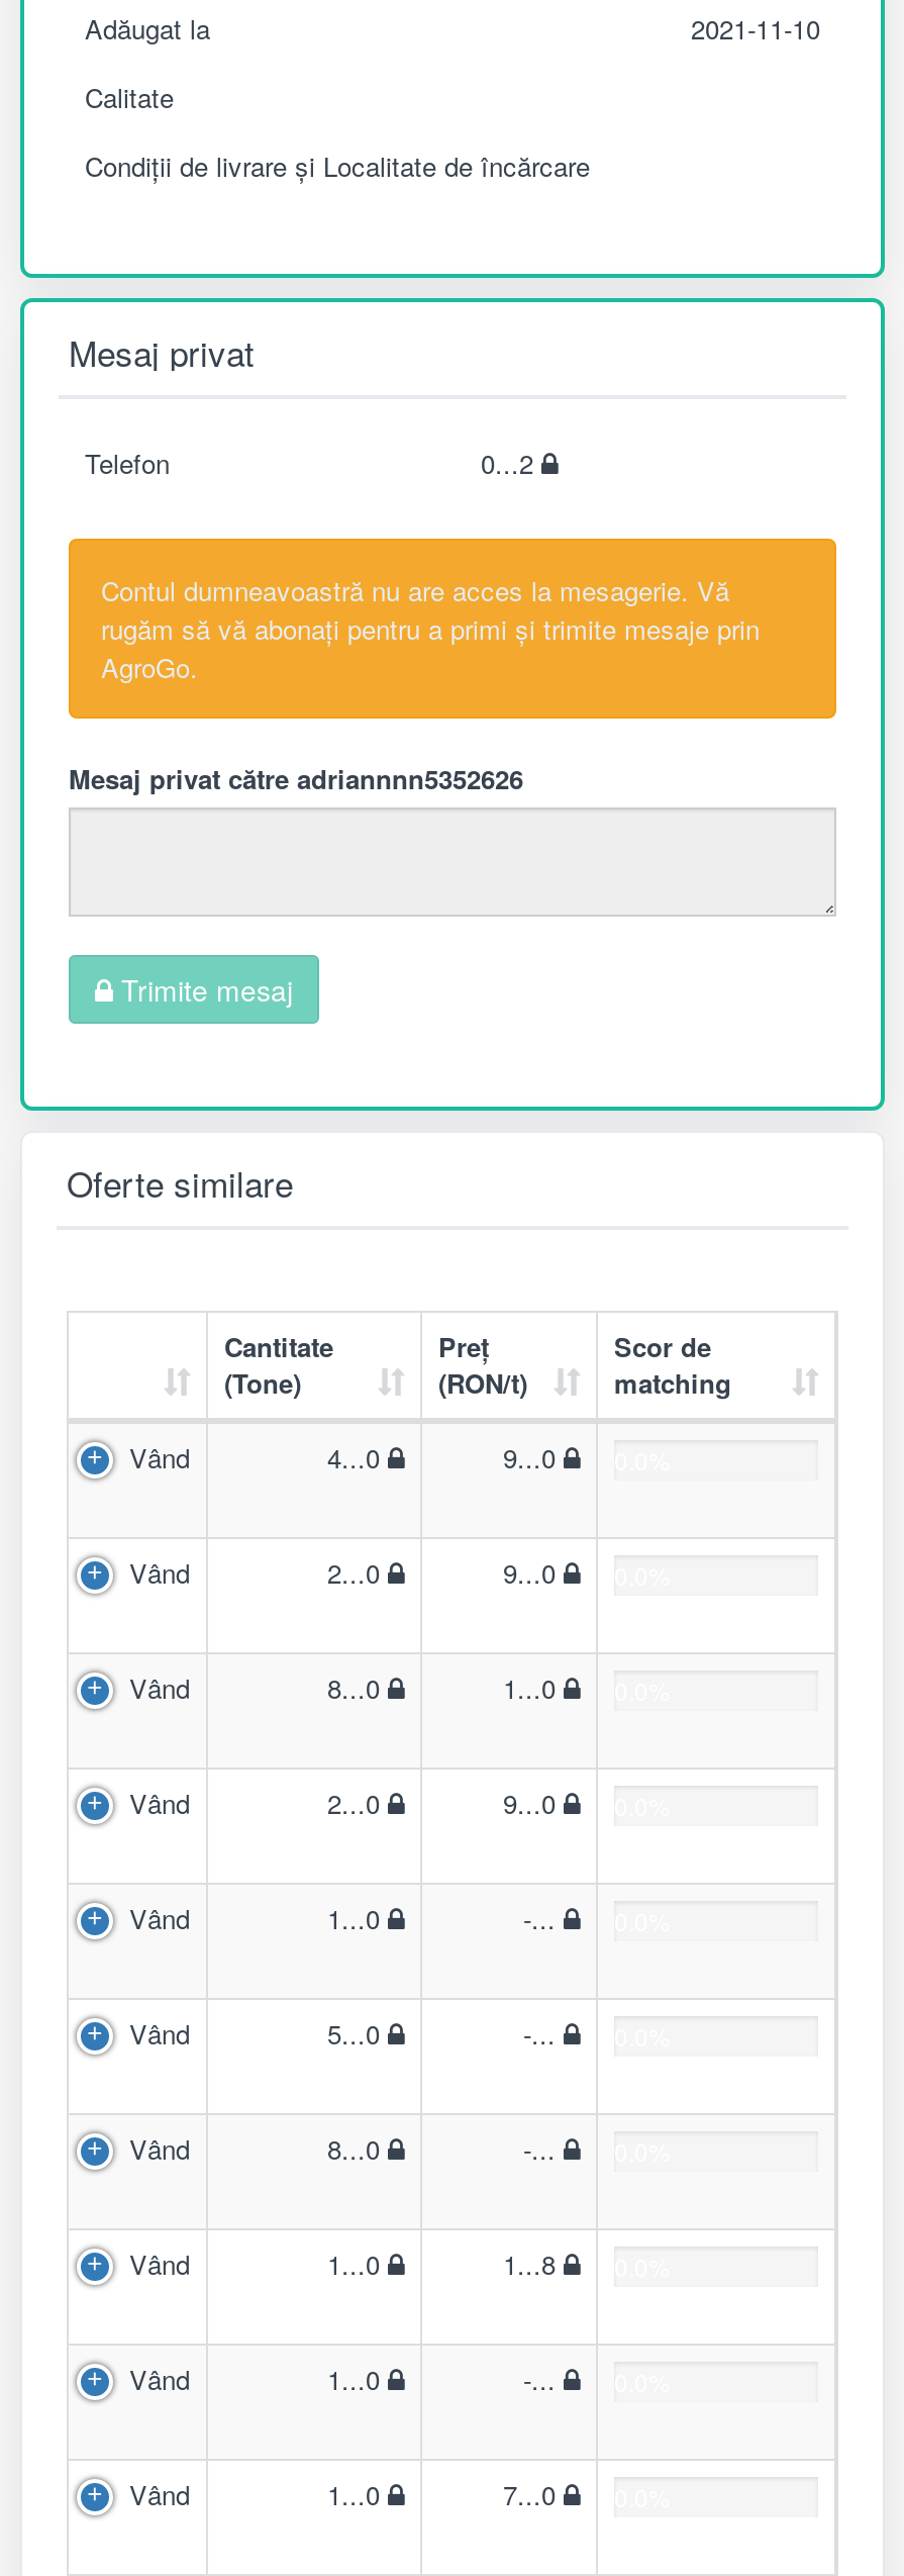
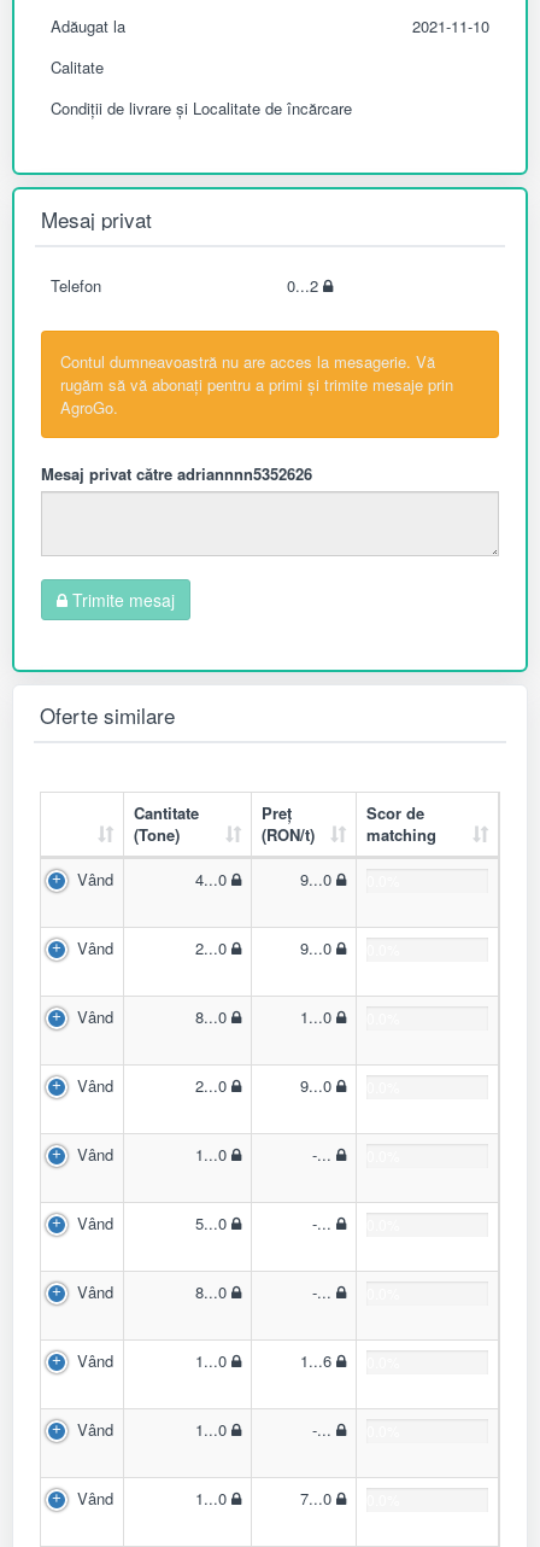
- 1...8
+ 1...6
